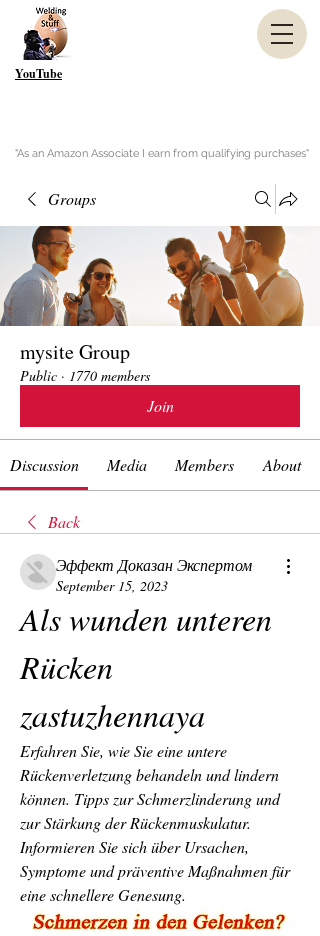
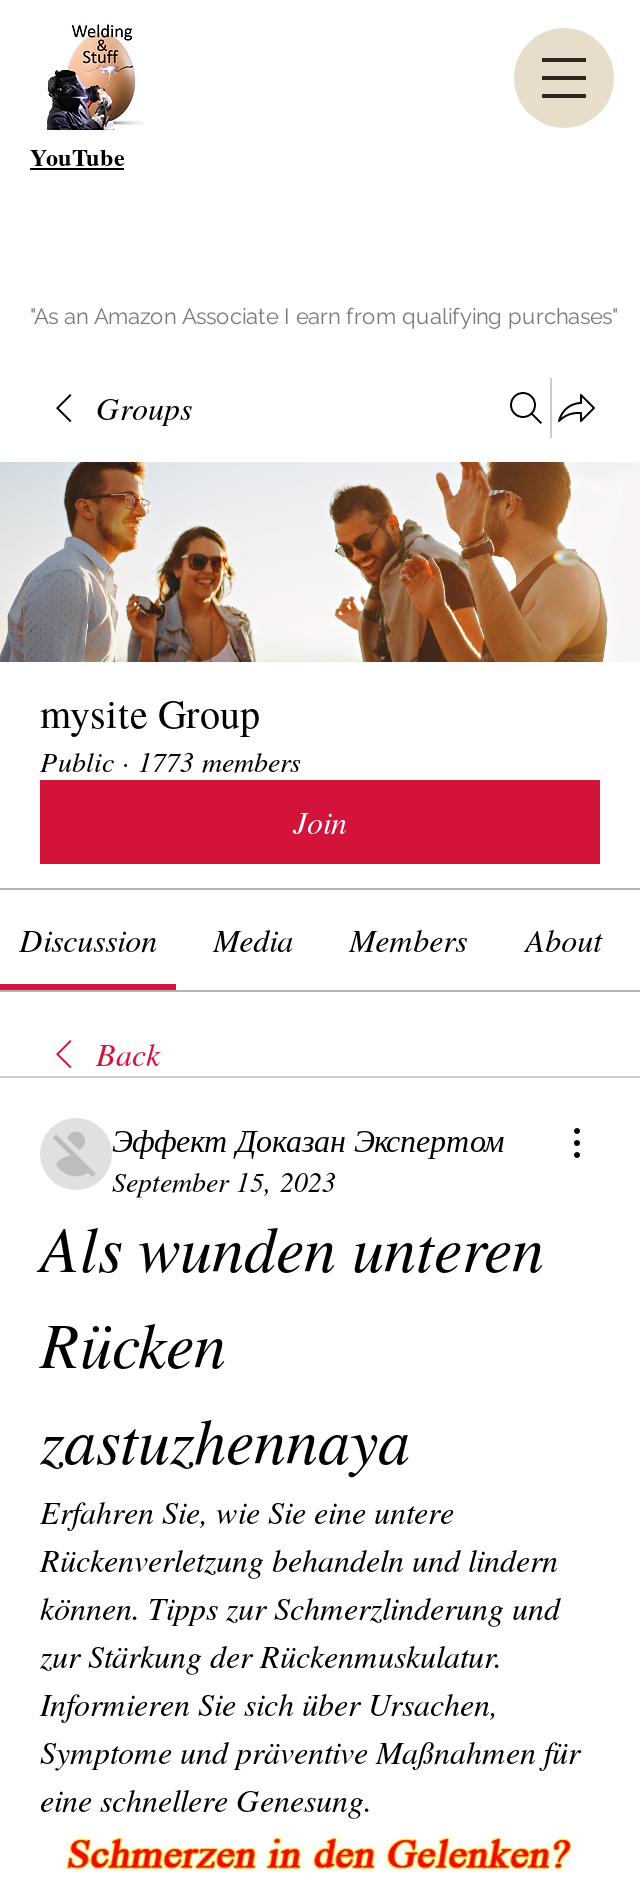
- Public · 1770 members
+ Public · 1773 members
